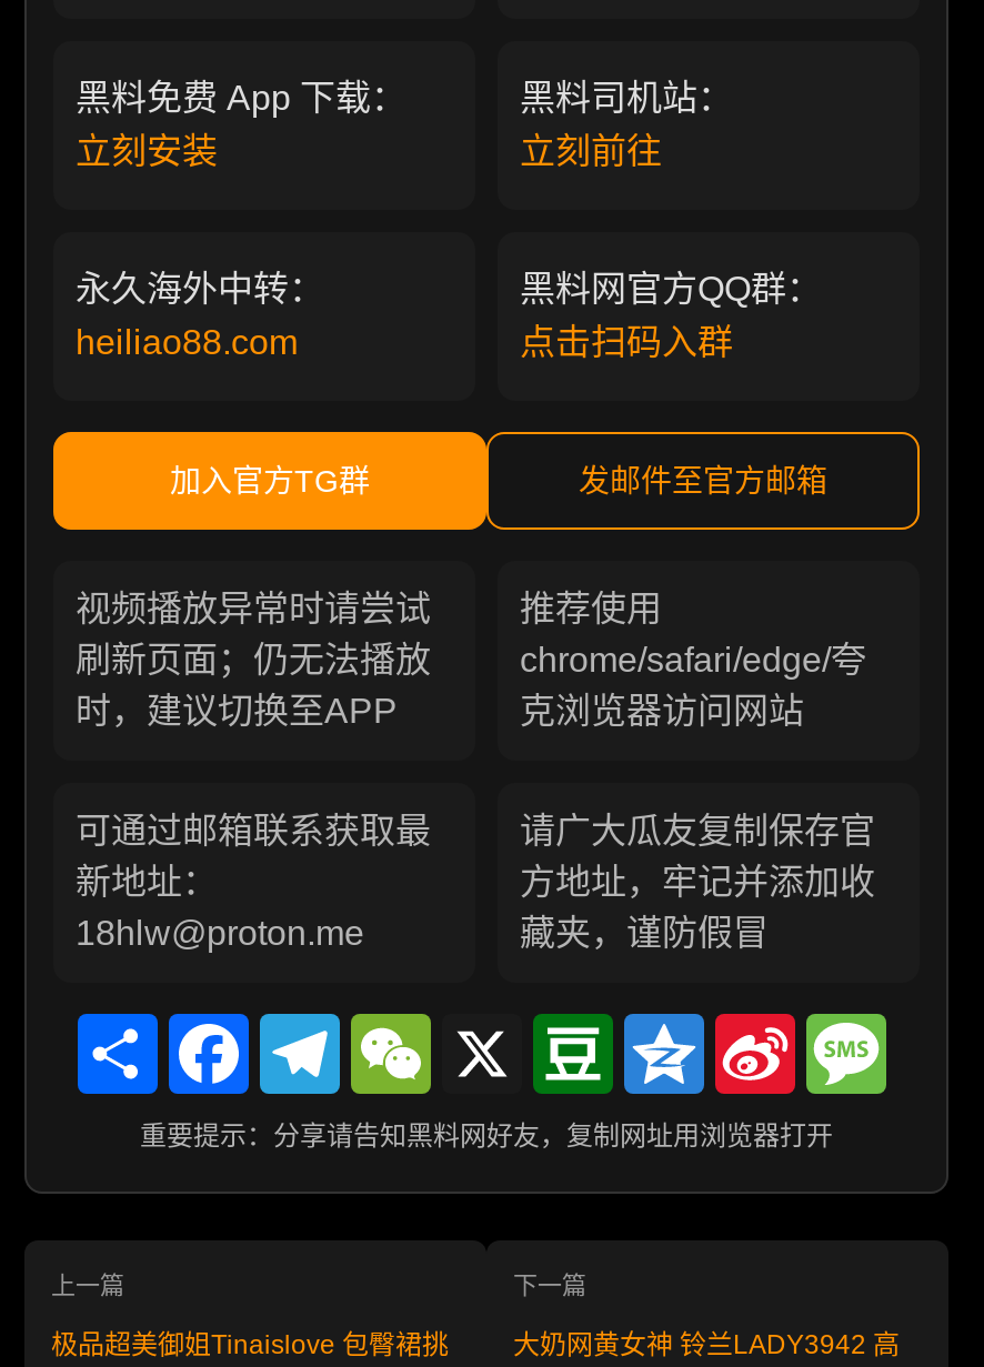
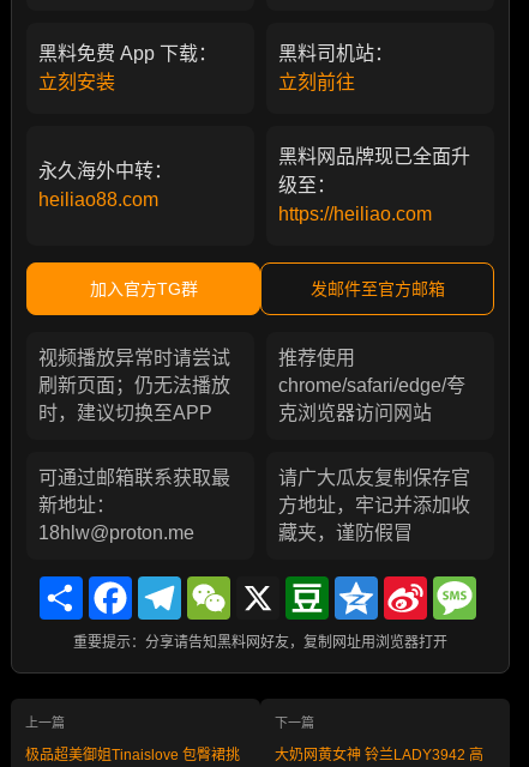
- 黑料网官方QQ群：
- 点击扫码入群
+ 黑料网品牌现已全面升
+ 级至：
+ https://heiliao.com
